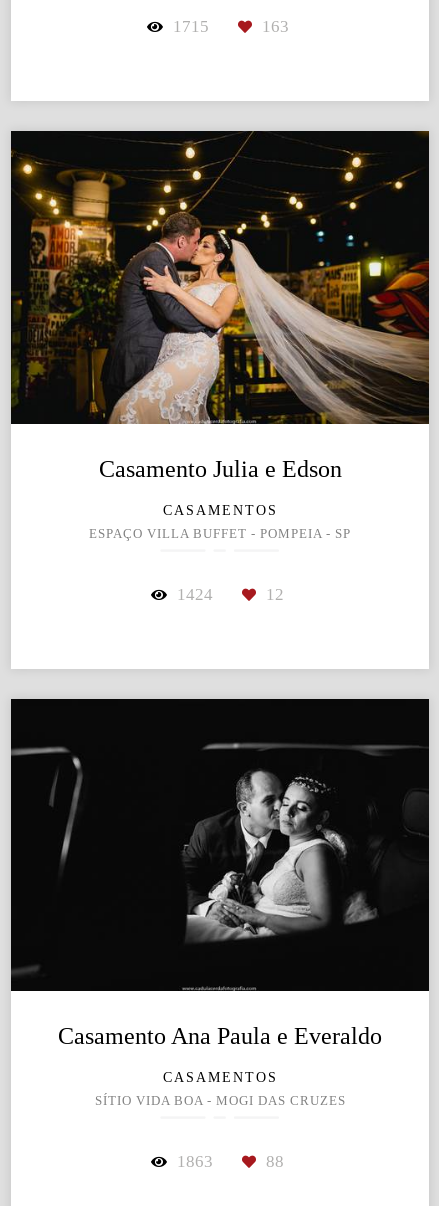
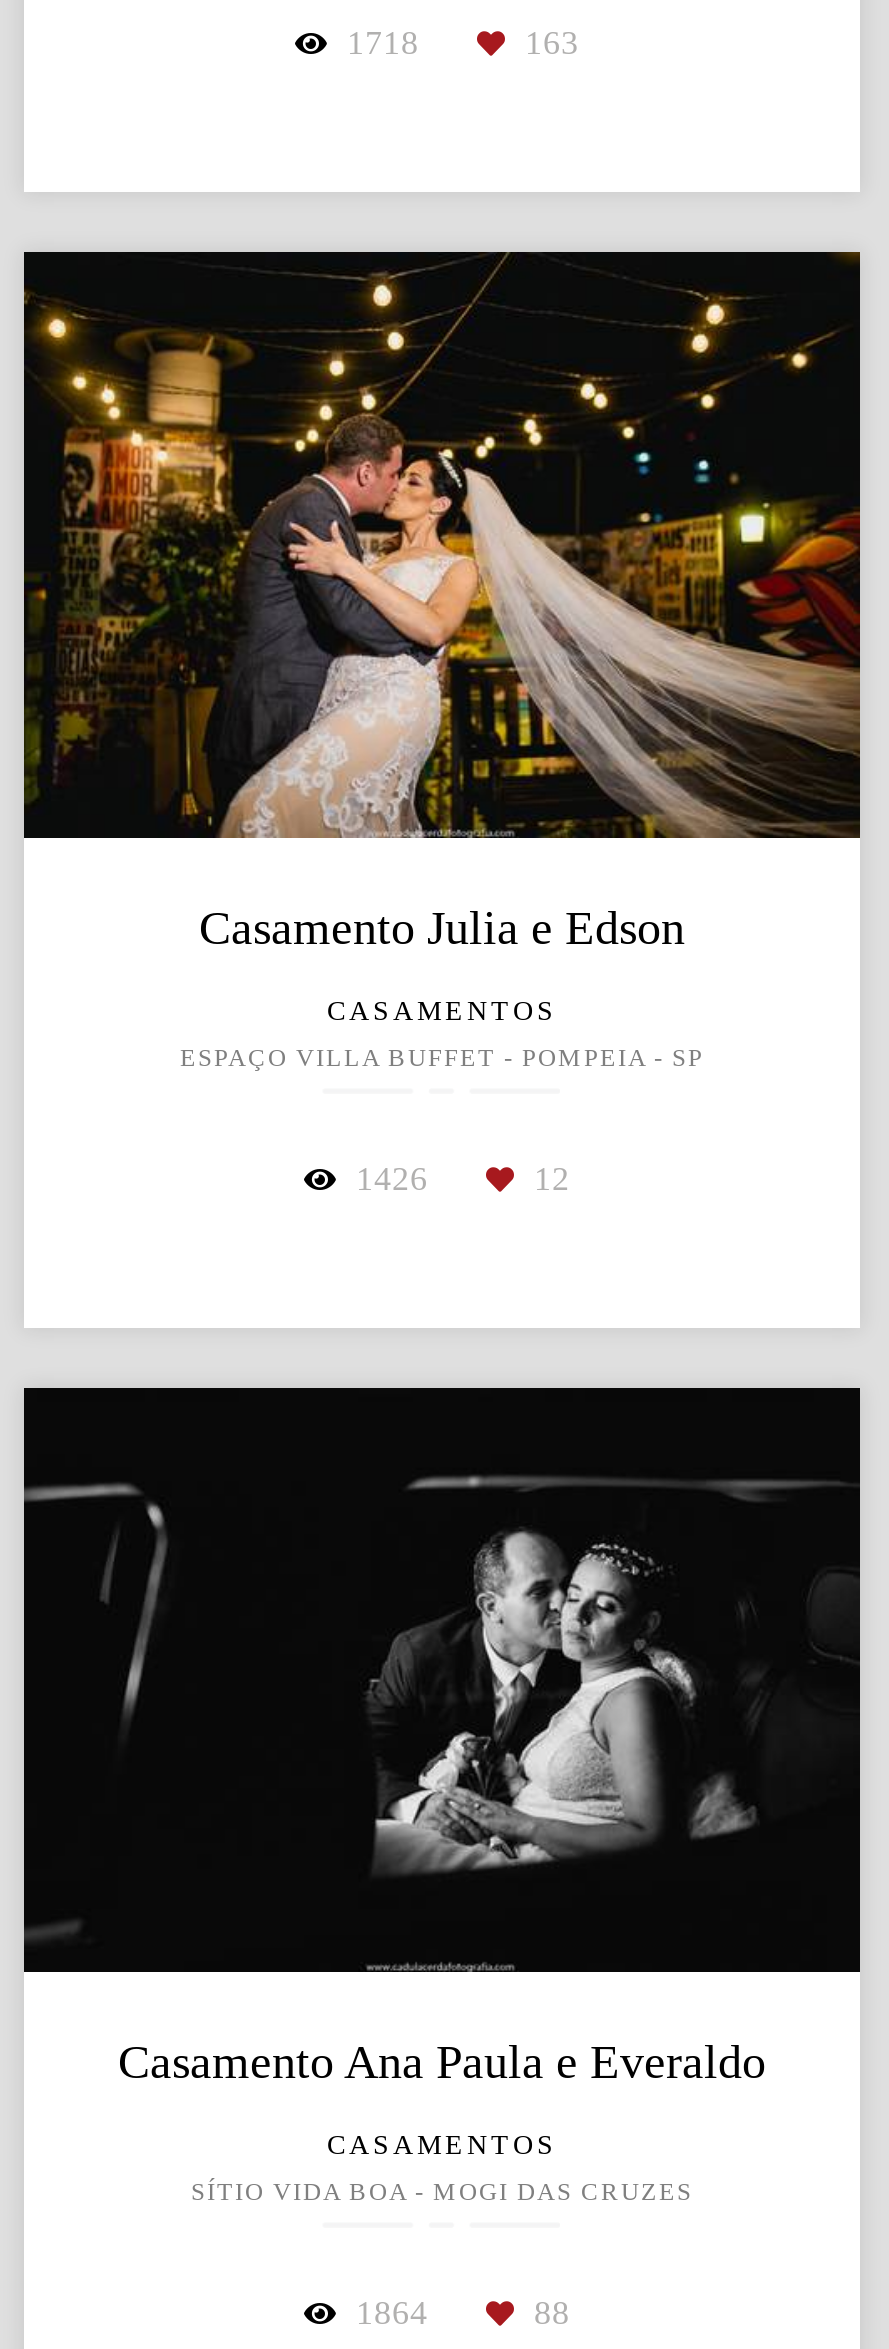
- 1715
+ 1718

- 1424
+ 1426

- 1863
+ 1864
